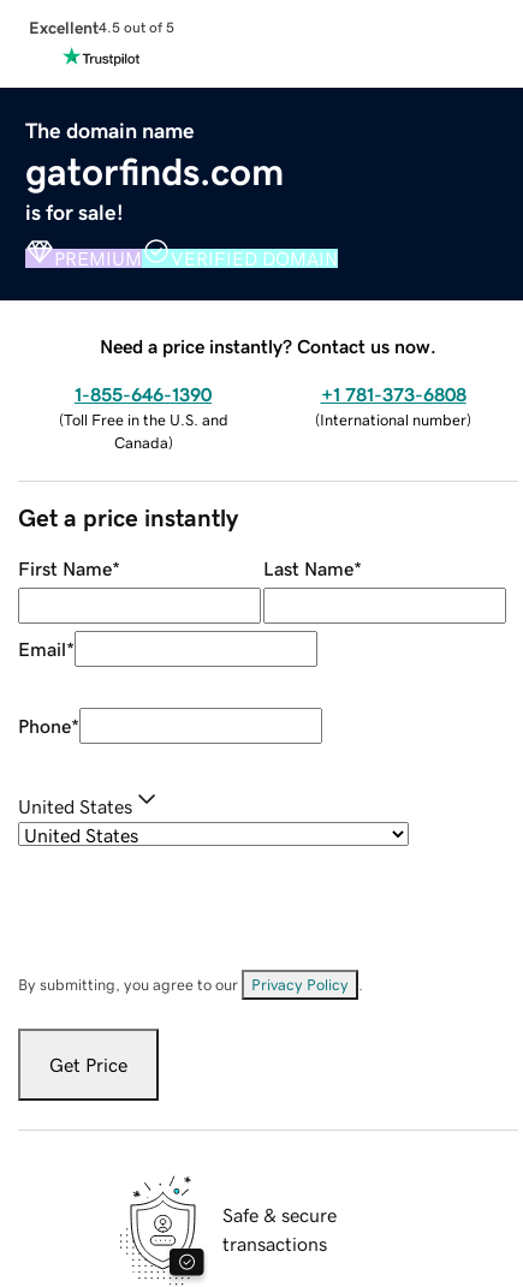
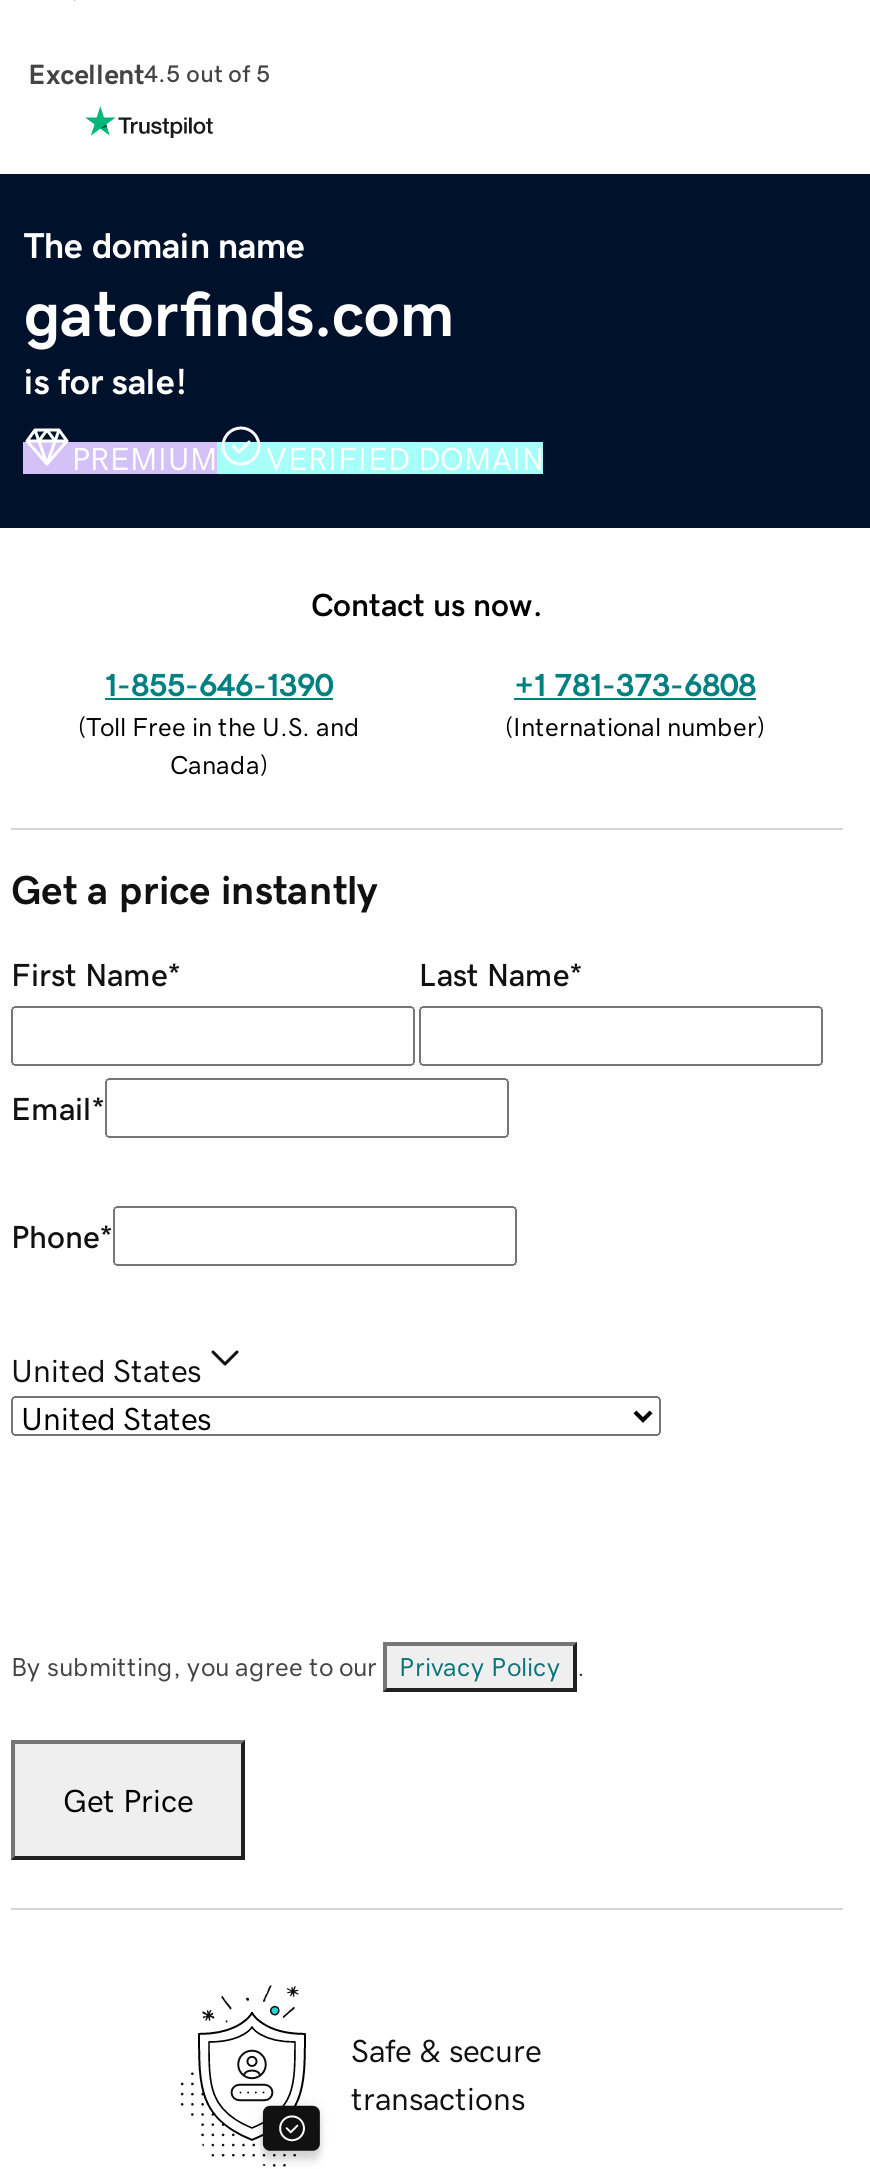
- Need a price instantly? Contact us now.
+ Contact us now.
